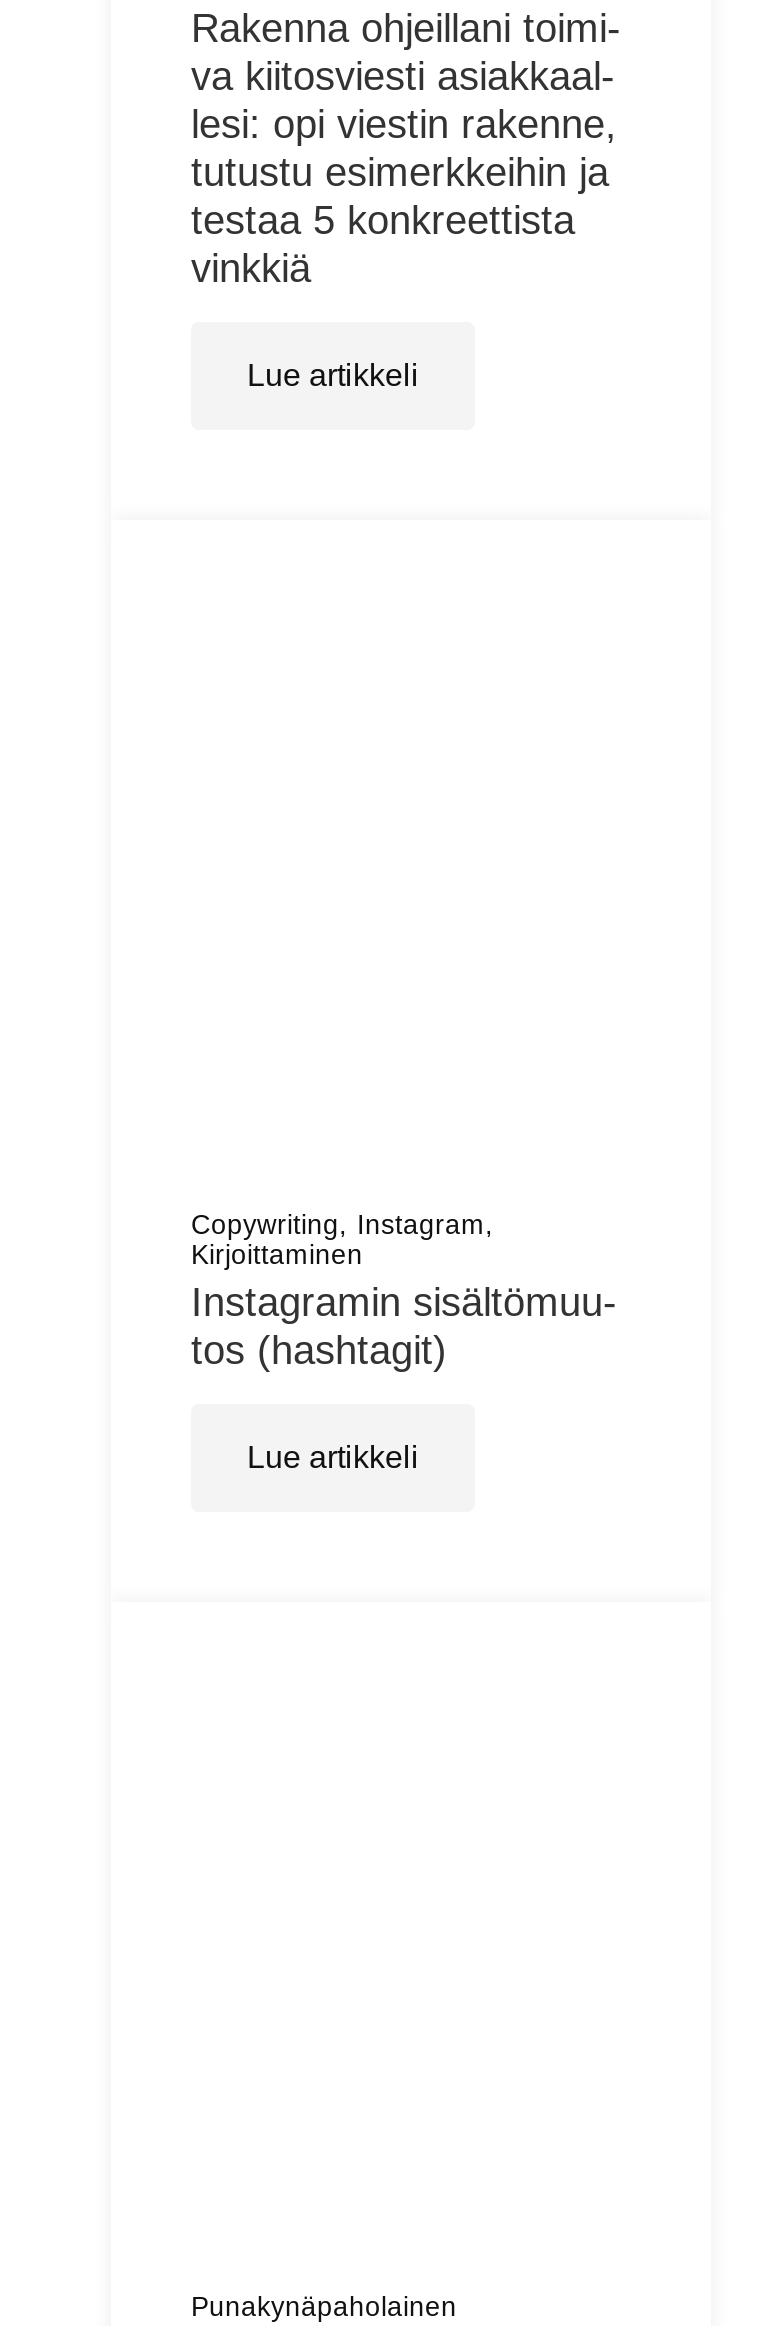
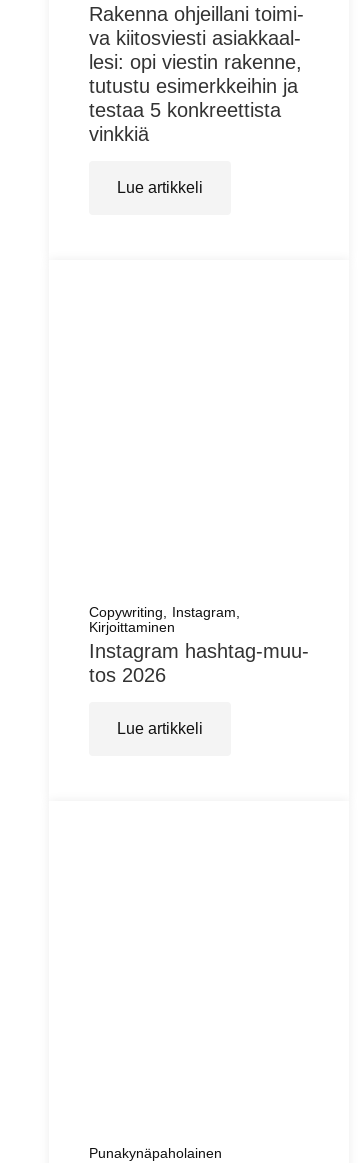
- Instagramin sisältömuu
- tos (hashtagit)
+ Instagram hashtag-muu
+ tos 2026
